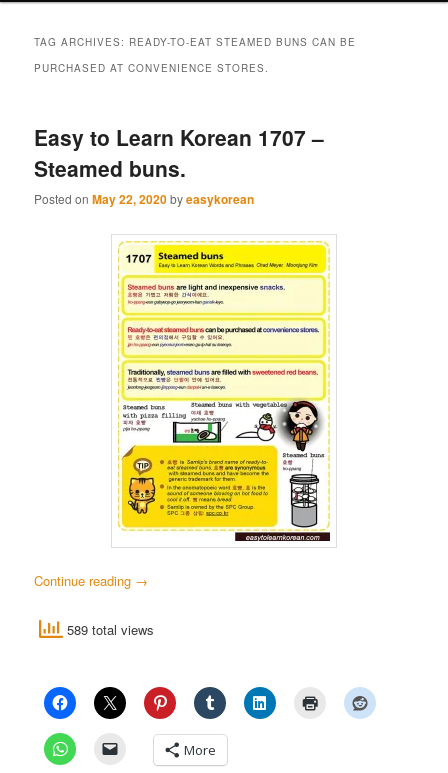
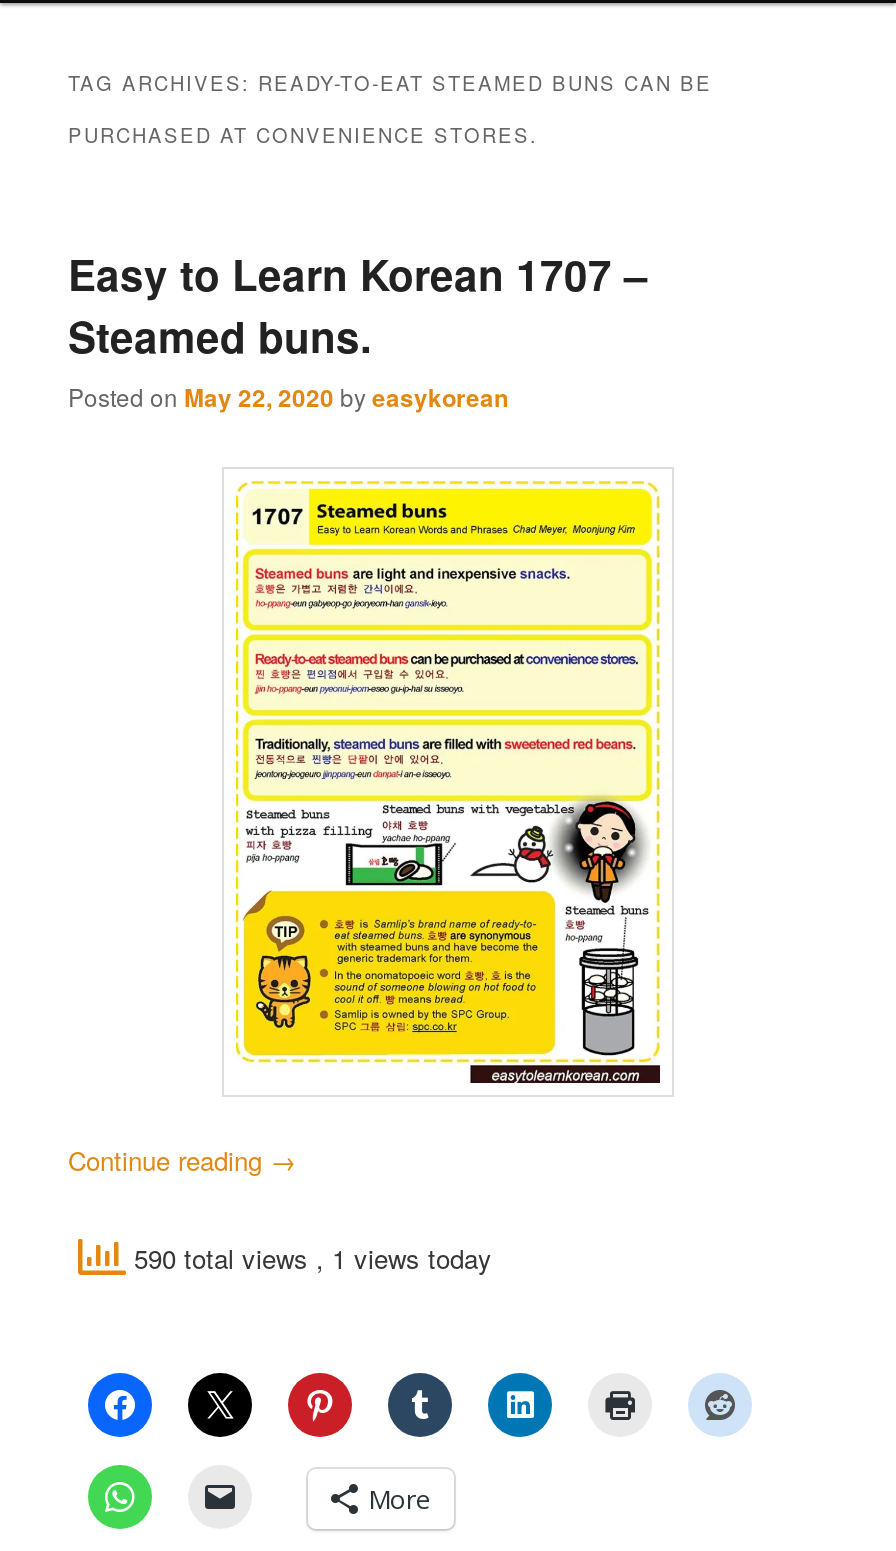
- 589 total views
+ 590 total views, 1 views today
